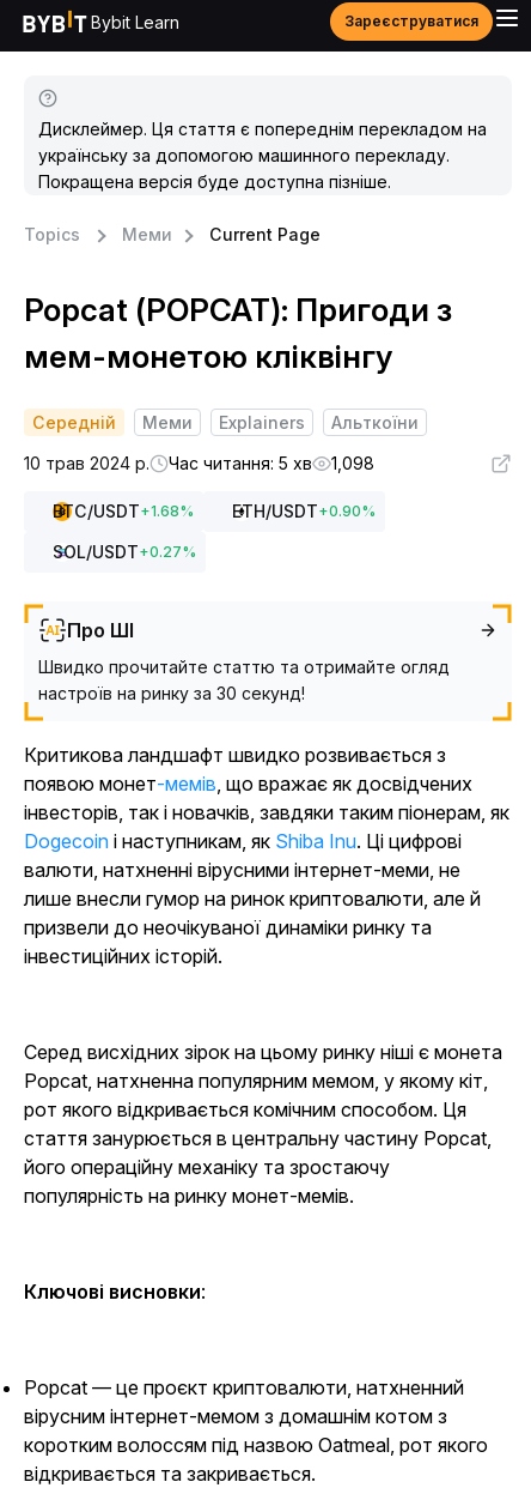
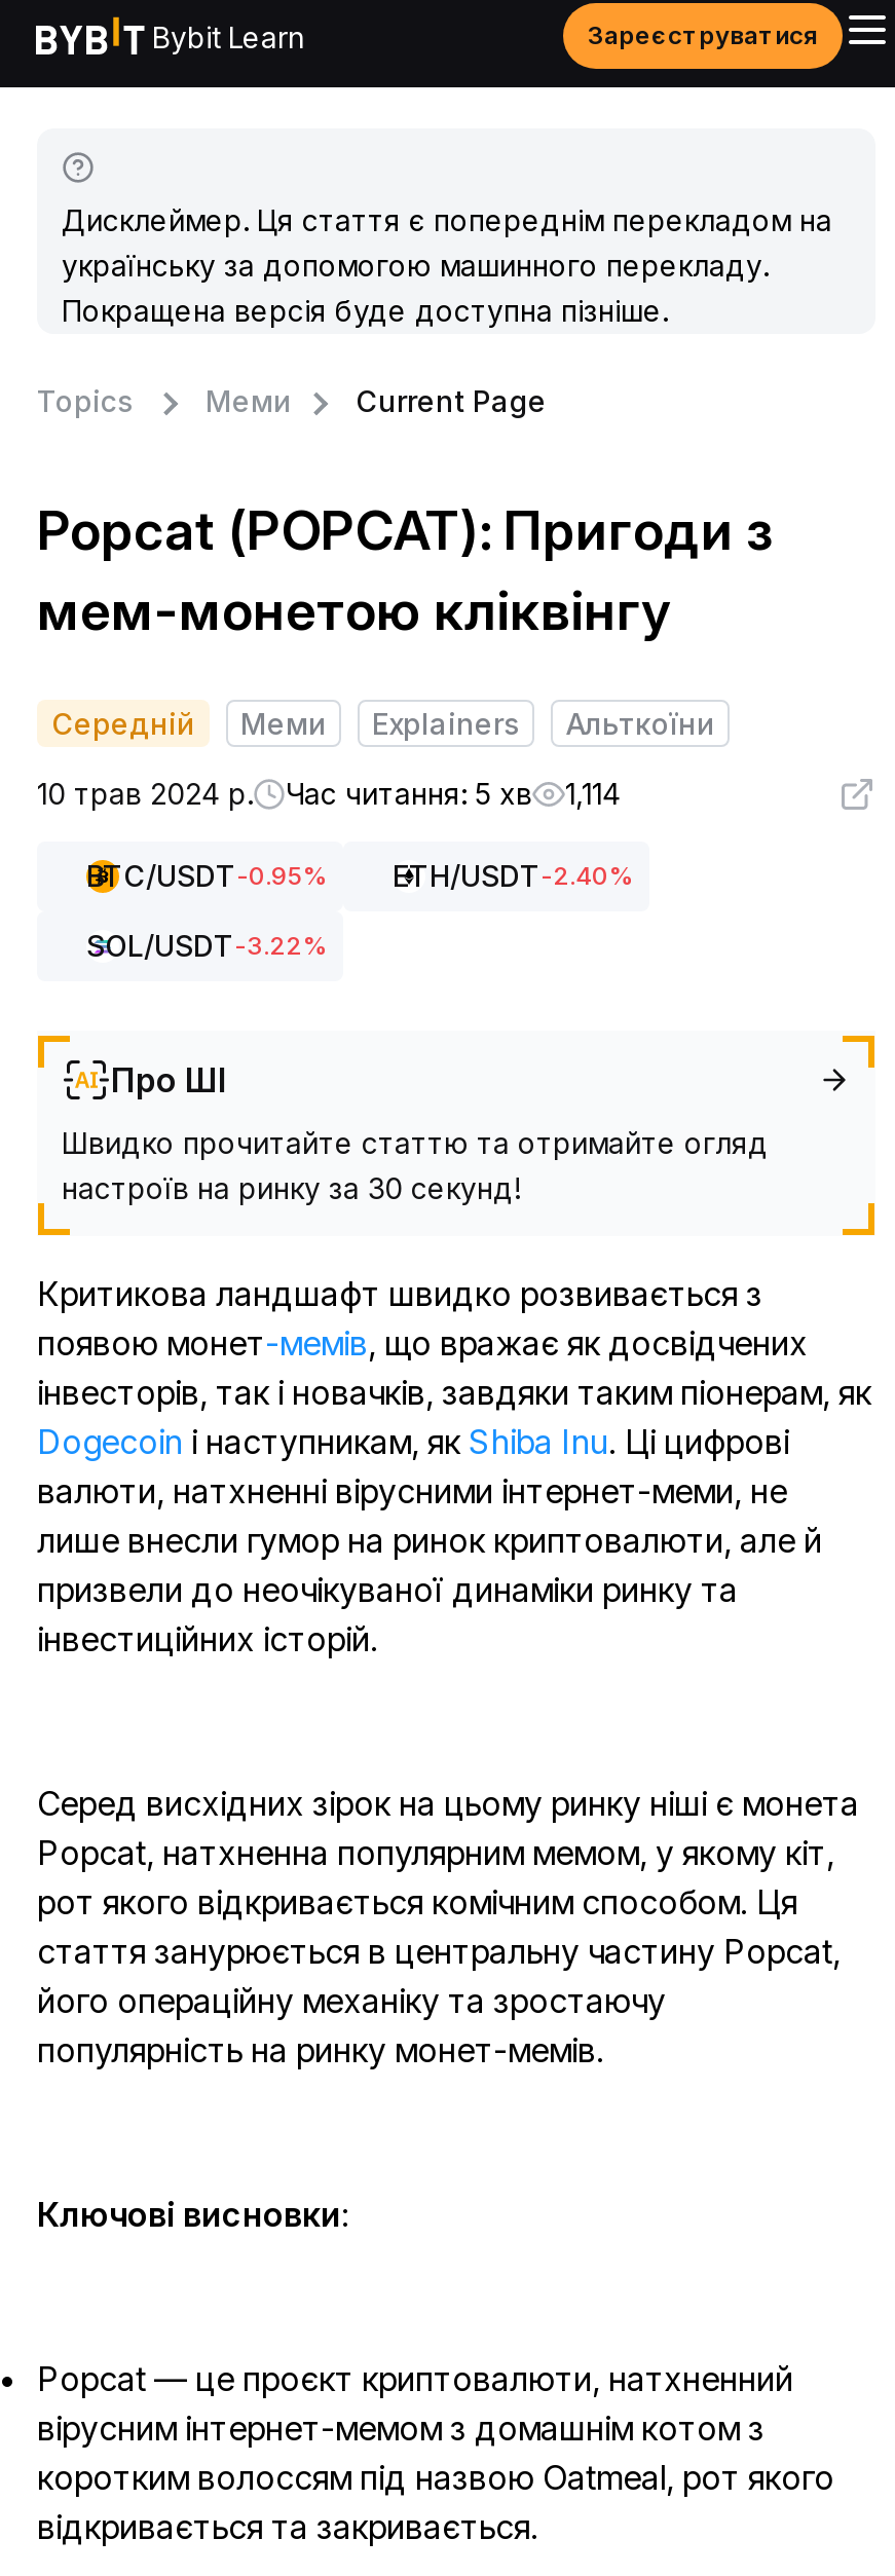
- 10 трав 2024 р. Час читання: 5 хв 1,098
+ 10 трав 2024 р. Час читання: 5 хв 1,114

- BTC/USDT + 1.68%
- ETH/USDT + 0.90%
+ BTC/USDT-0.95%
+ ETH/USDT-2.40%

- SOL/USDT + 0.27%
+ SOL/USDT-3.22%
